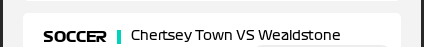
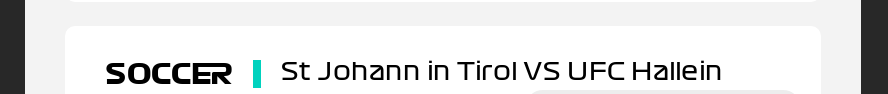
- Chertsey Town VS Wealdstone
+ St Johann in Tirol VS UFC Hallein
